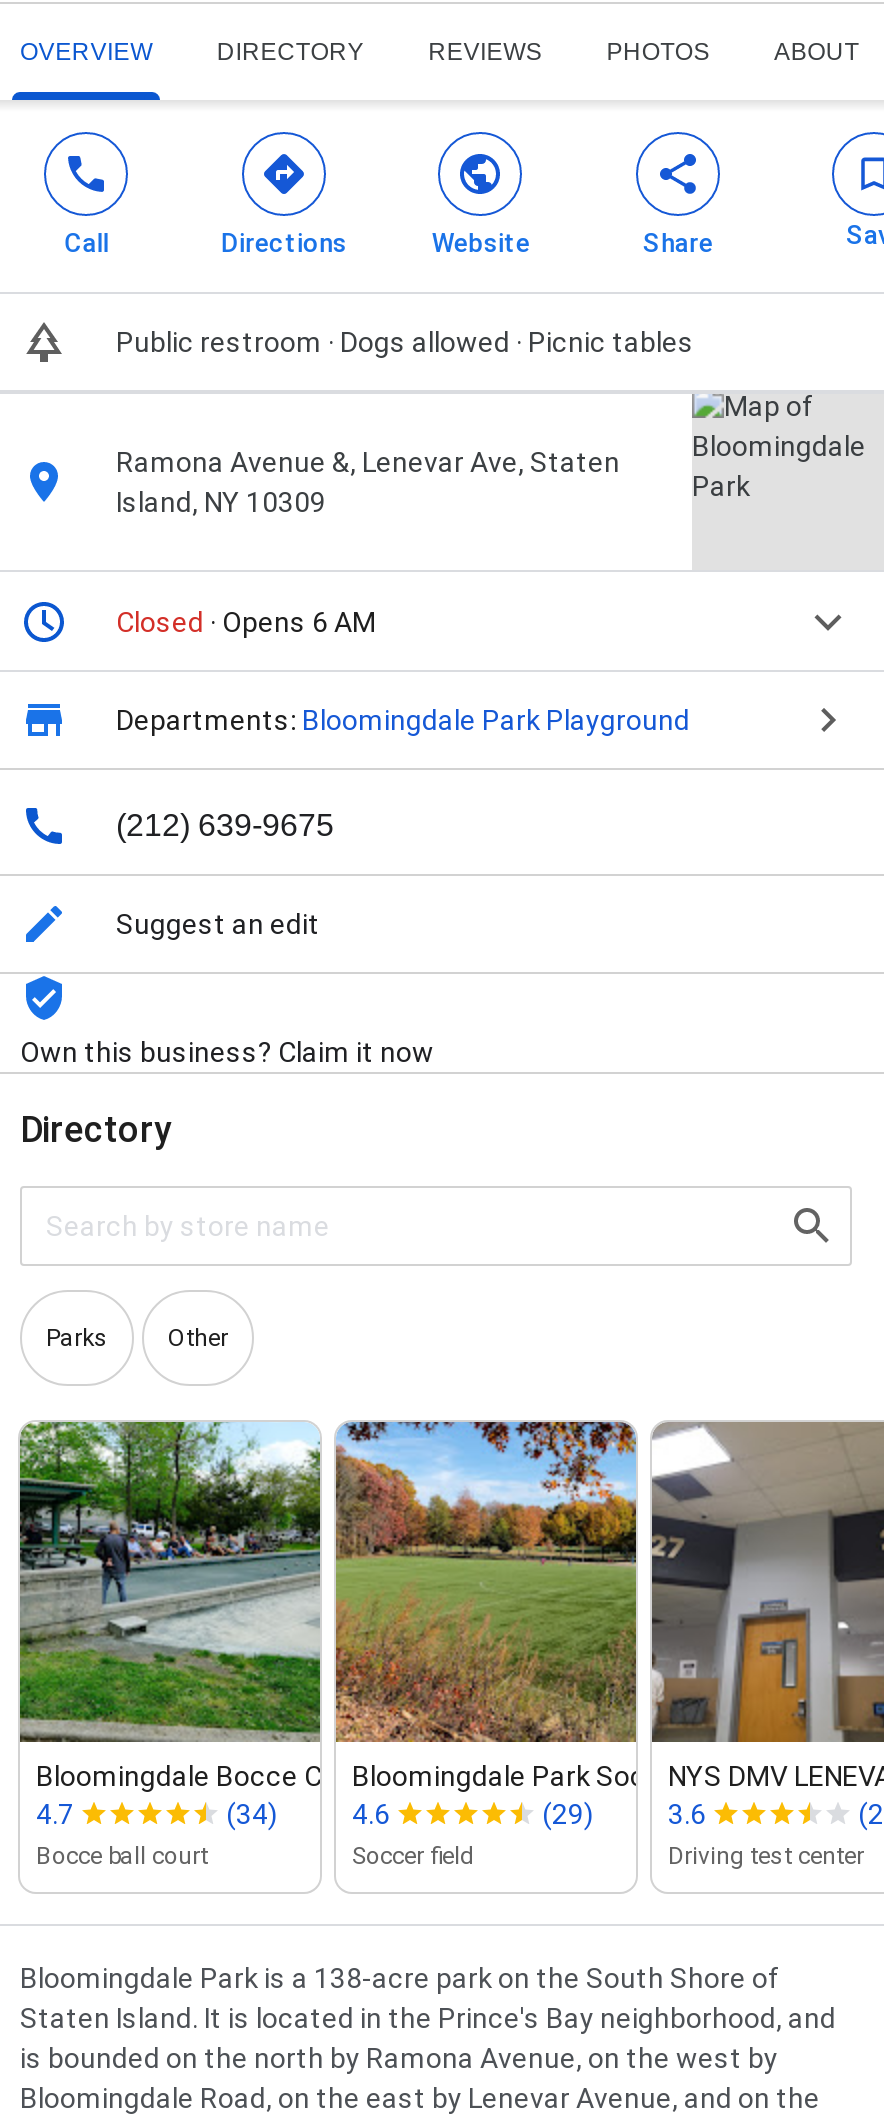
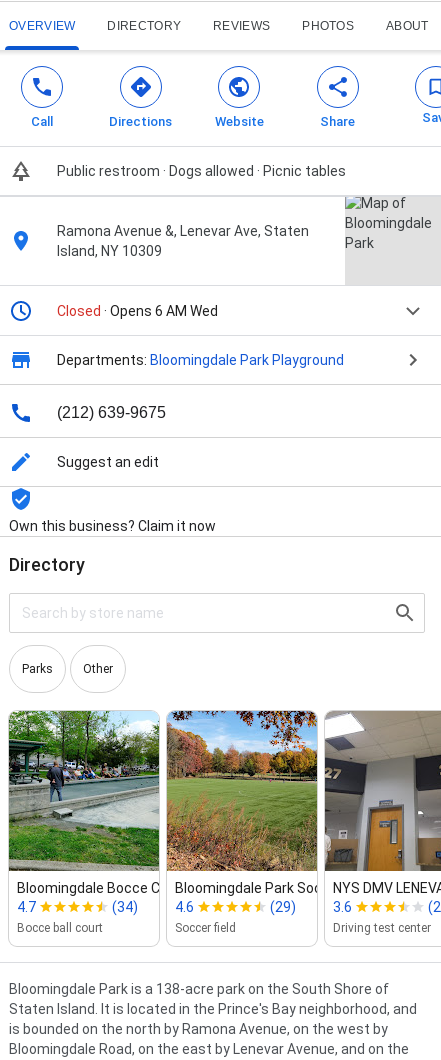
- Closed · Opens 6 AM
+ Closed · Opens 6 AM Wed
